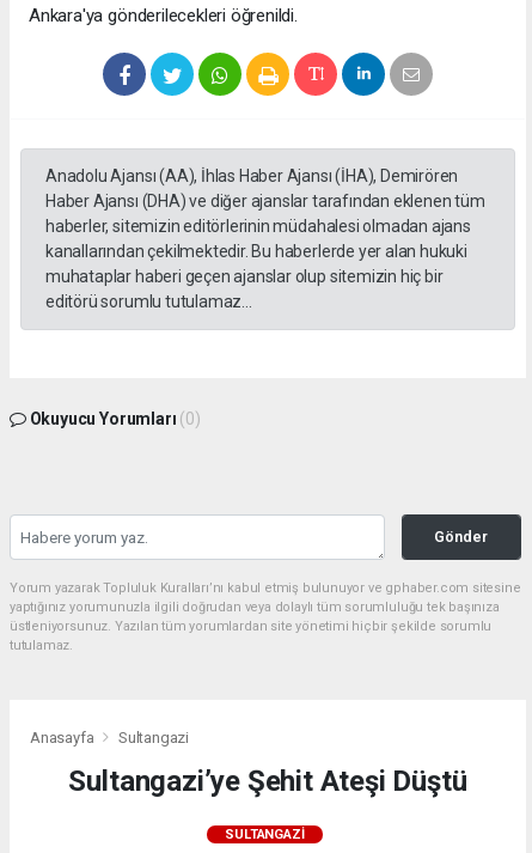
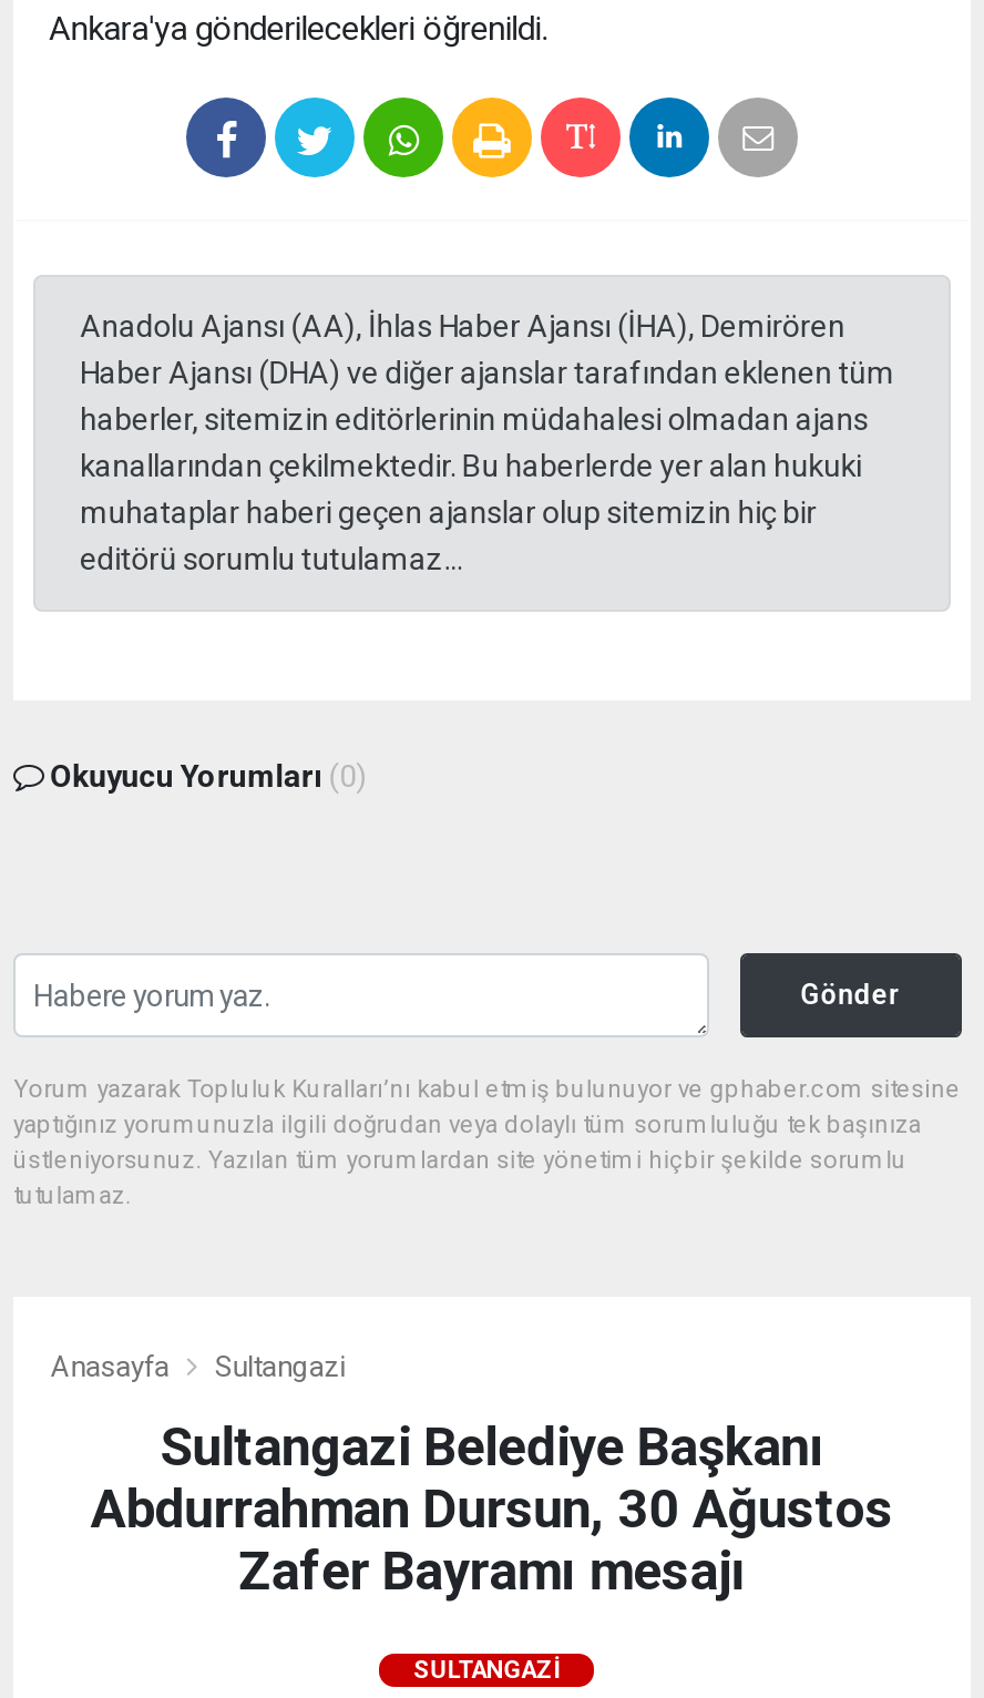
- Sultangazi’ye Şehit Ateşi Düştü
+ Sultangazi Belediye Başkanı
+ Abdurrahman Dursun, 30 Ağustos
+ Zafer Bayramı mesajı
